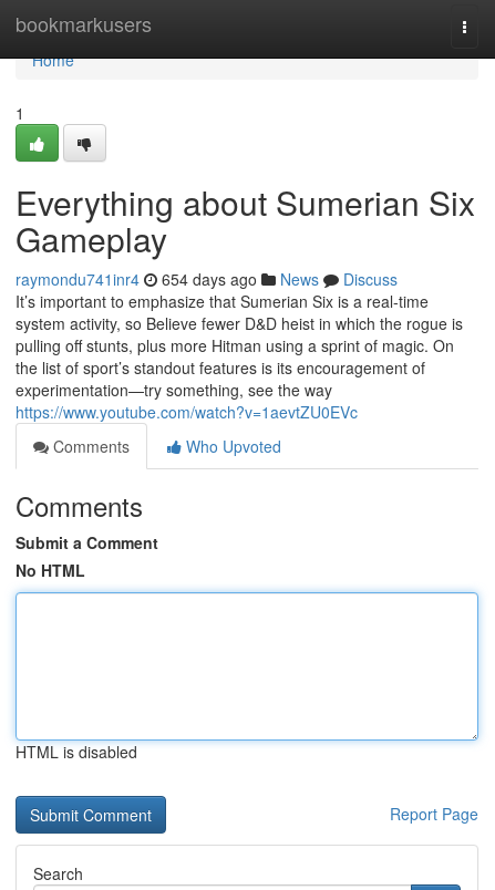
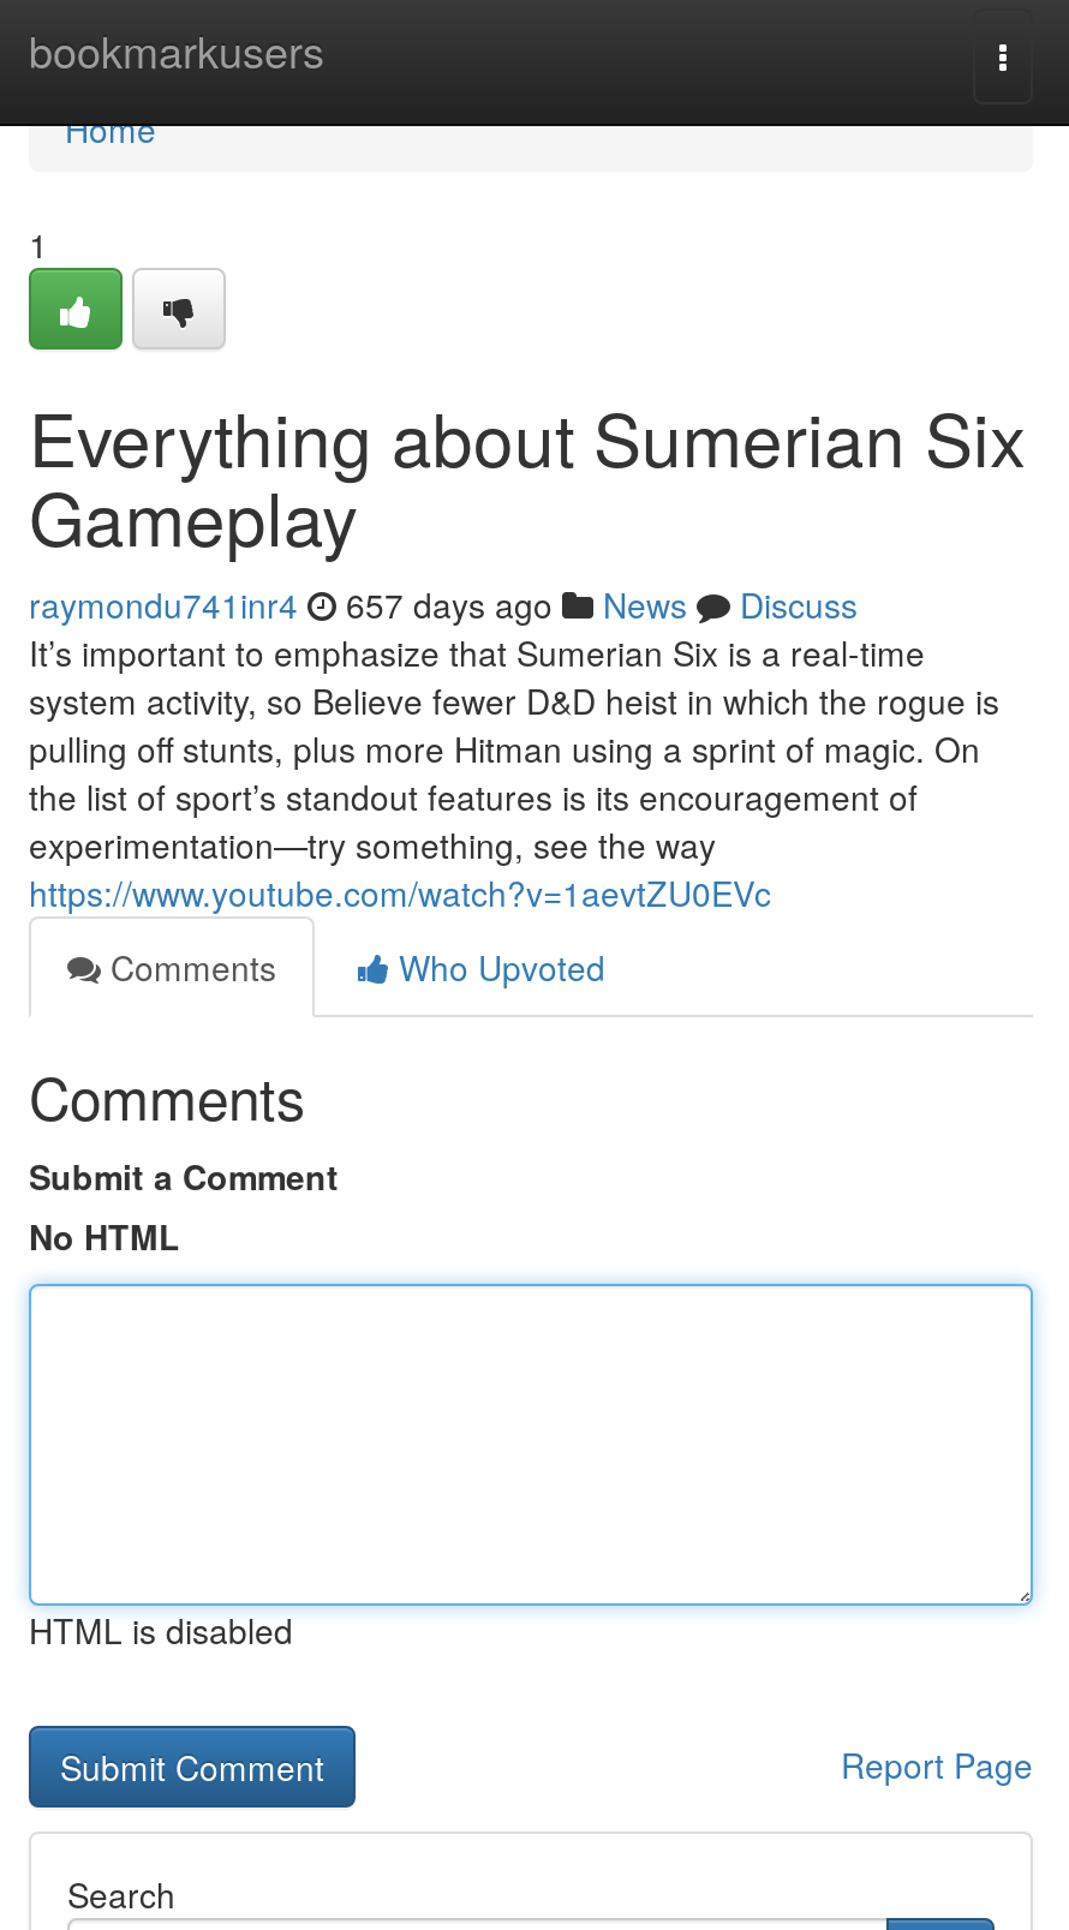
- raymondu741inr4 654 days ago News Discuss
+ raymondu741inr4 657 days ago News Discuss
